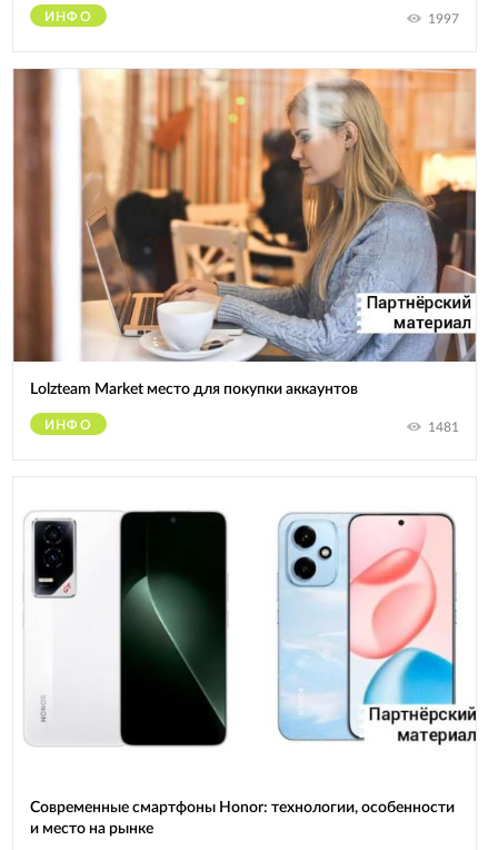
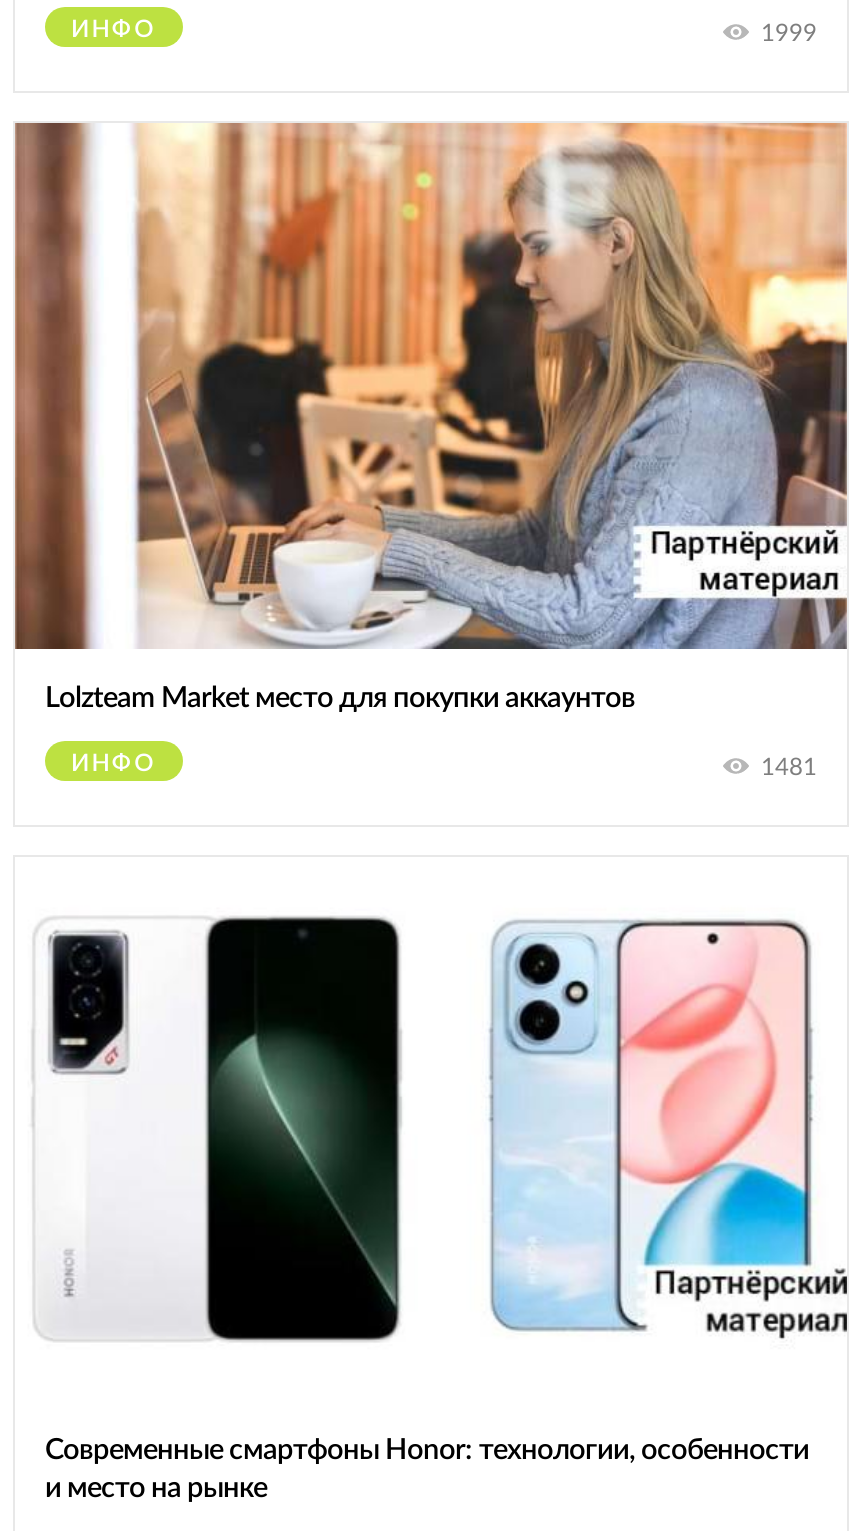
- 1997
+ 1999
